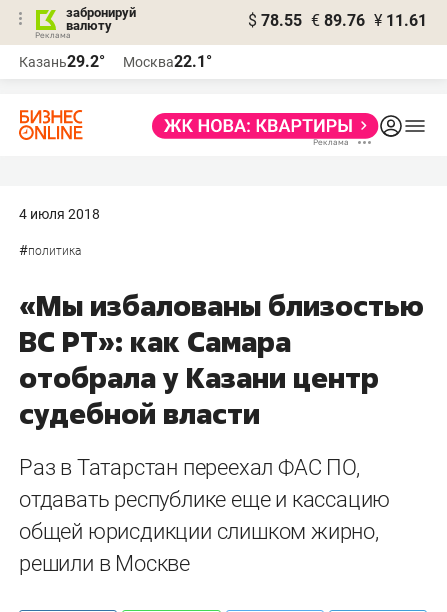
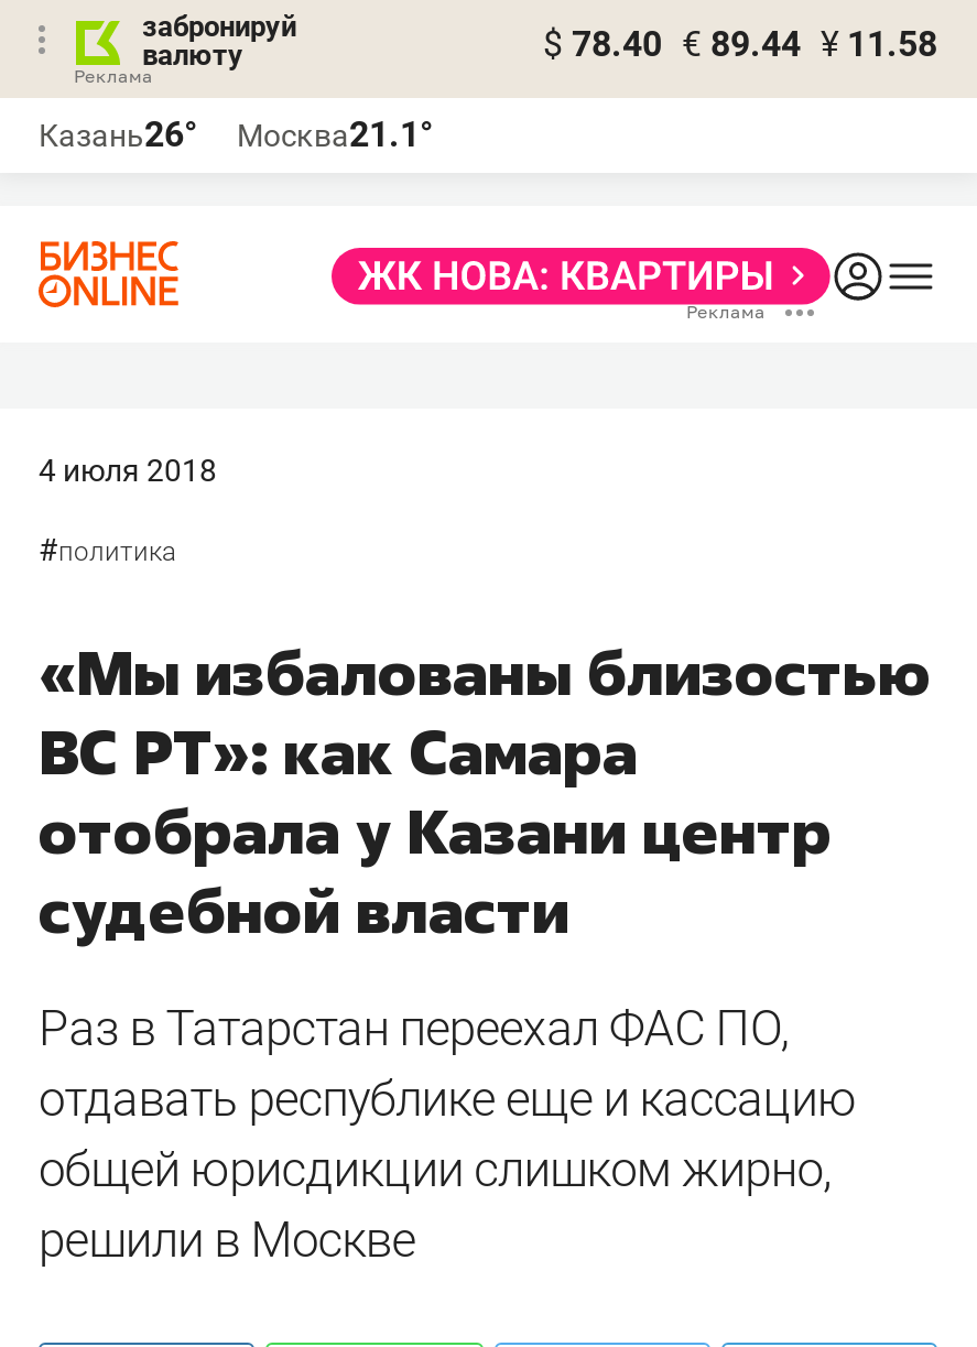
- $ 78.55 € 89.76 ¥ 11.61
+ $ 78.40 € 89.44 ¥ 11.58

- Казань29.2°
+ Казань26°

- Москва22.1°
+ Москва21.1°
